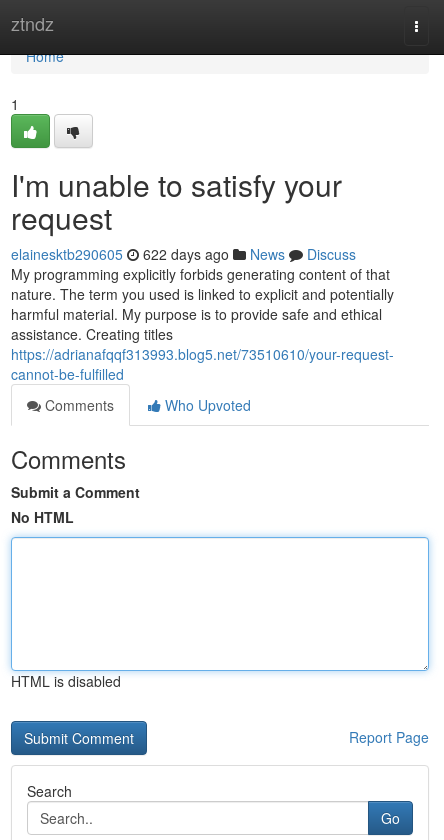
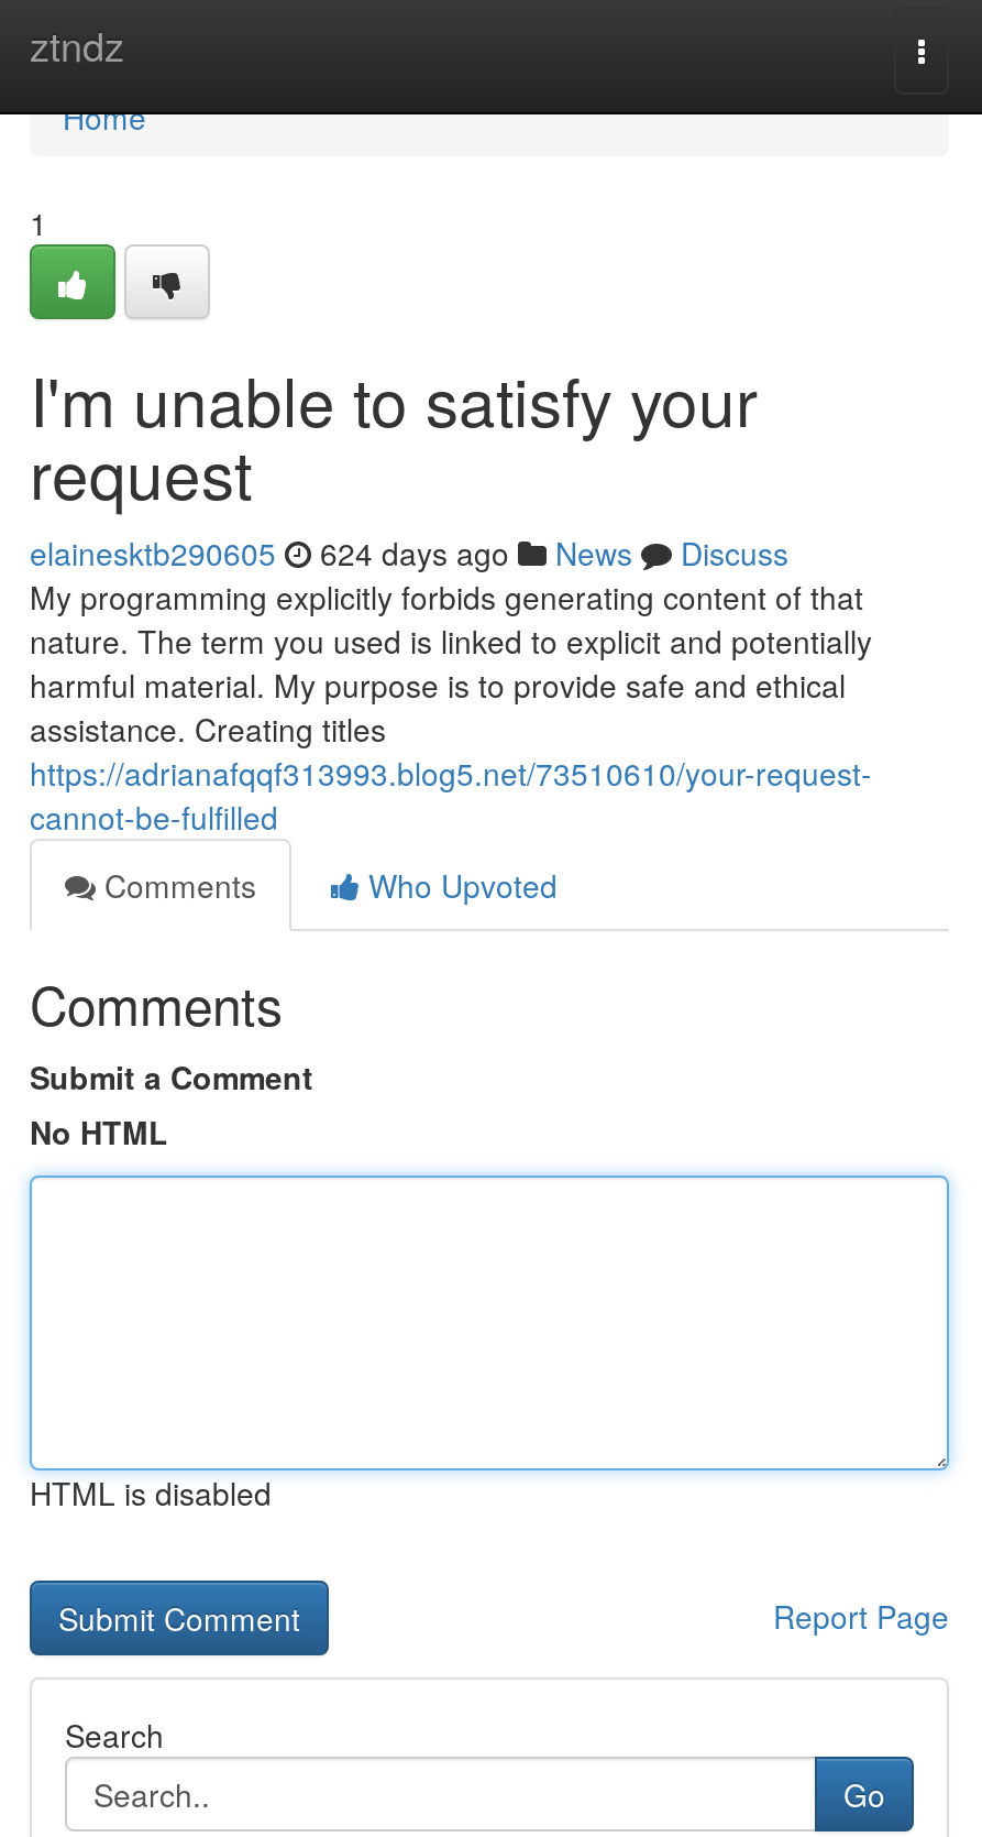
- elainesktb290605 622 days ago News Discuss
+ elainesktb290605 624 days ago News Discuss
